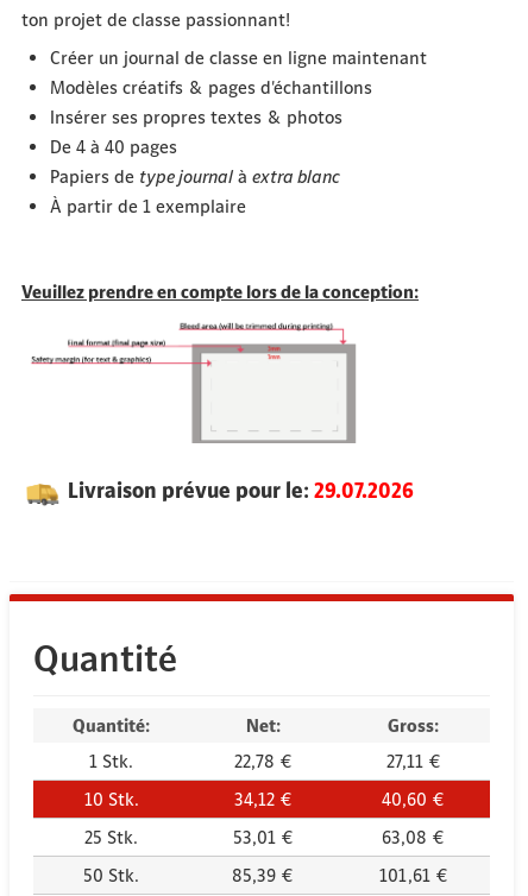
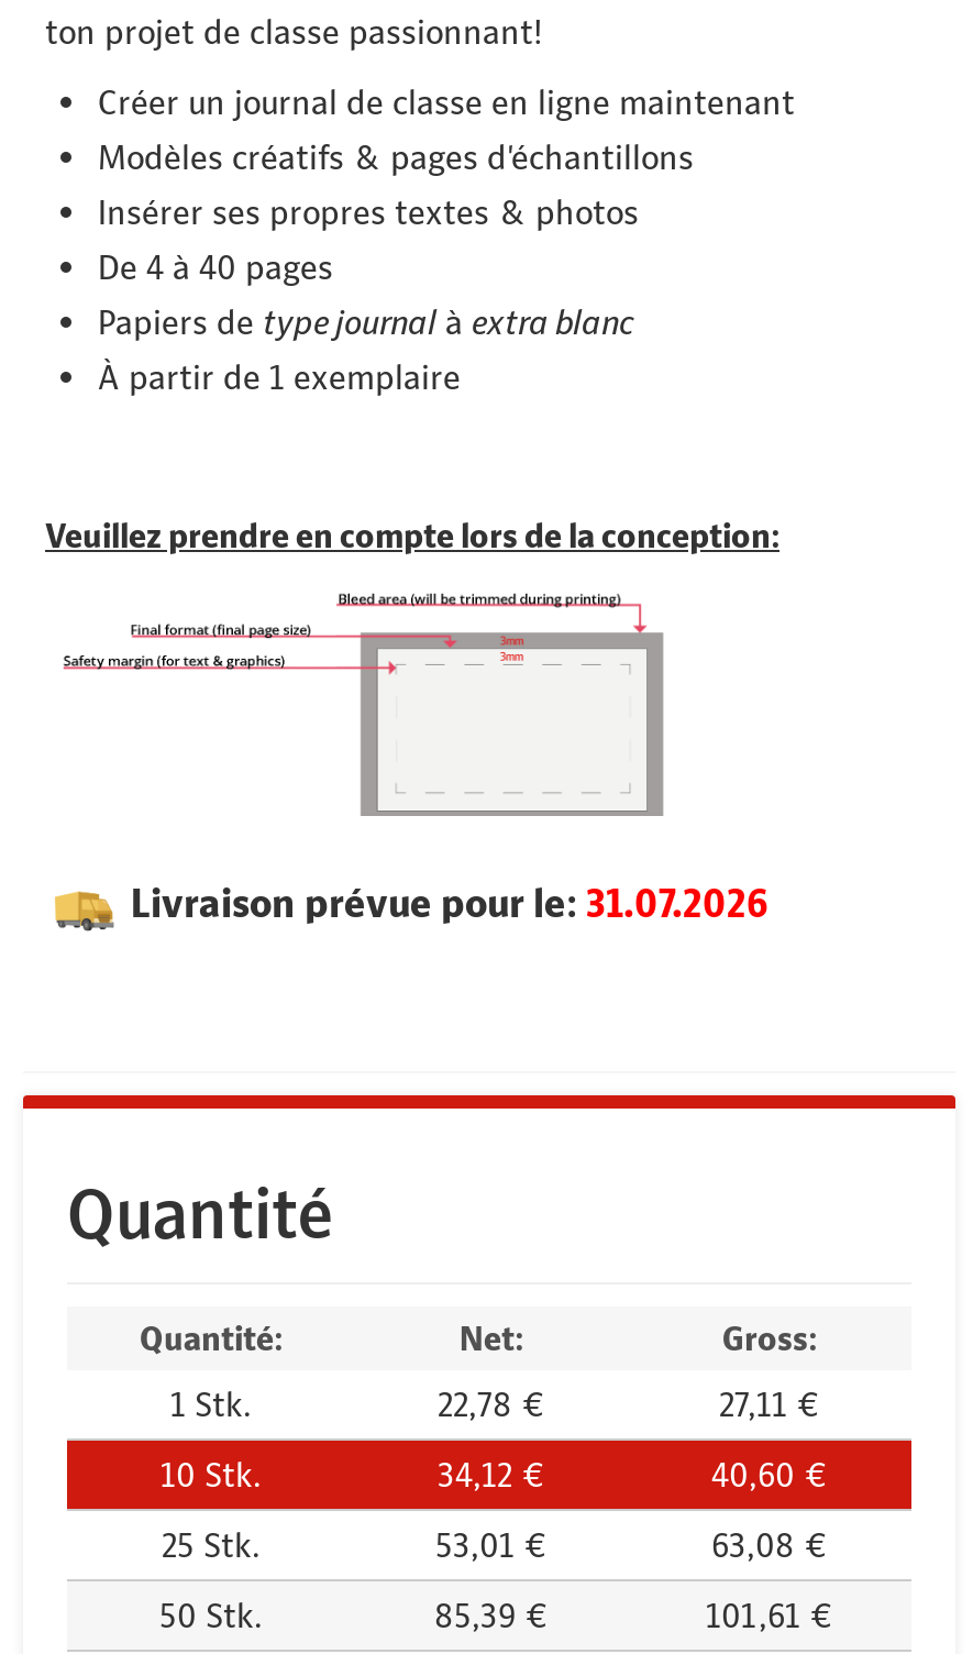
- Livraison prévue pour le: 29.07.2026
+ Livraison prévue pour le: 31.07.2026
